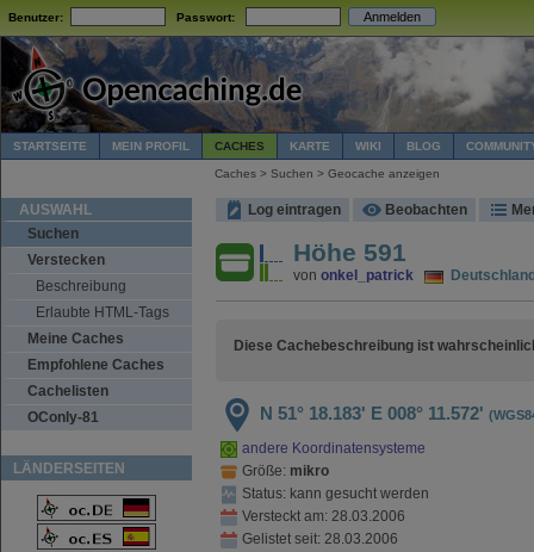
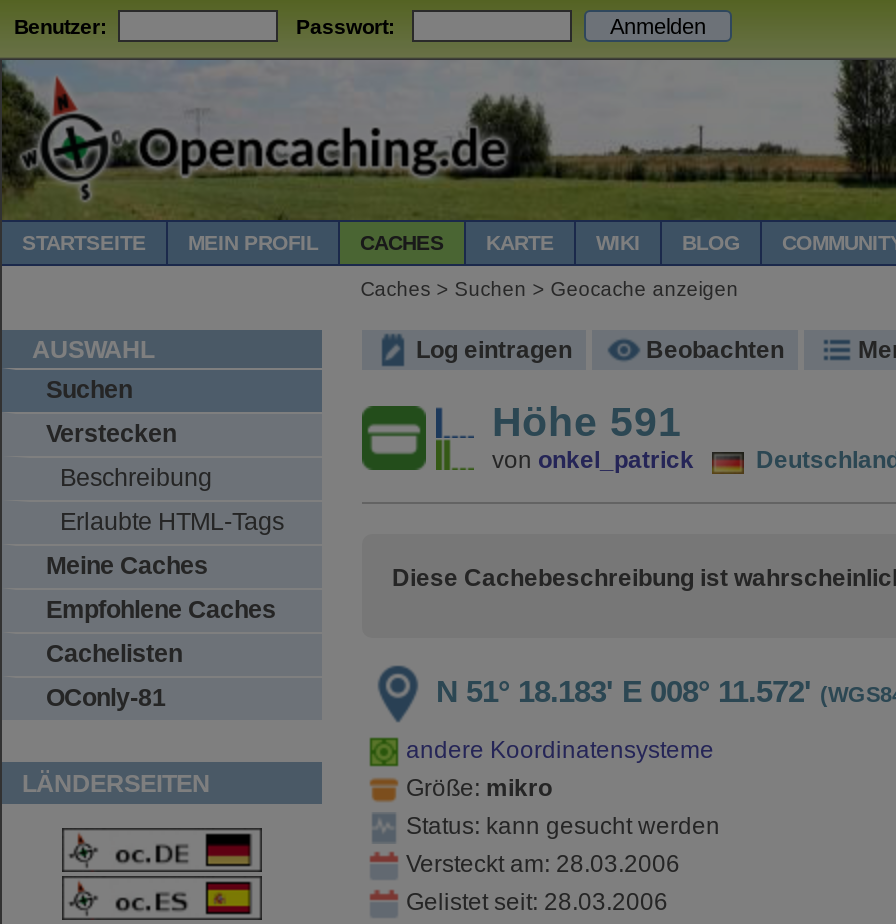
- [image]
+ [image]
